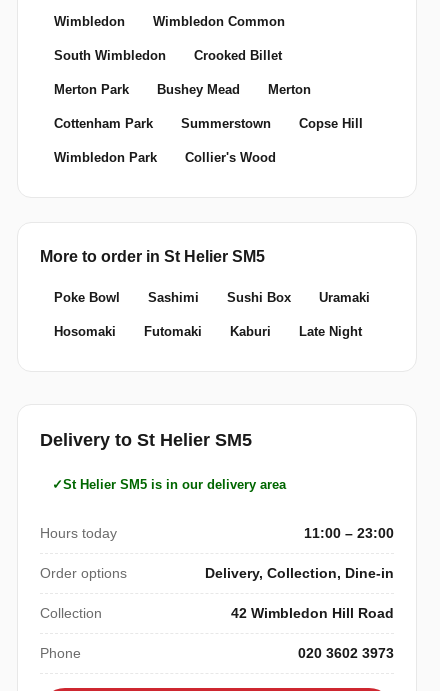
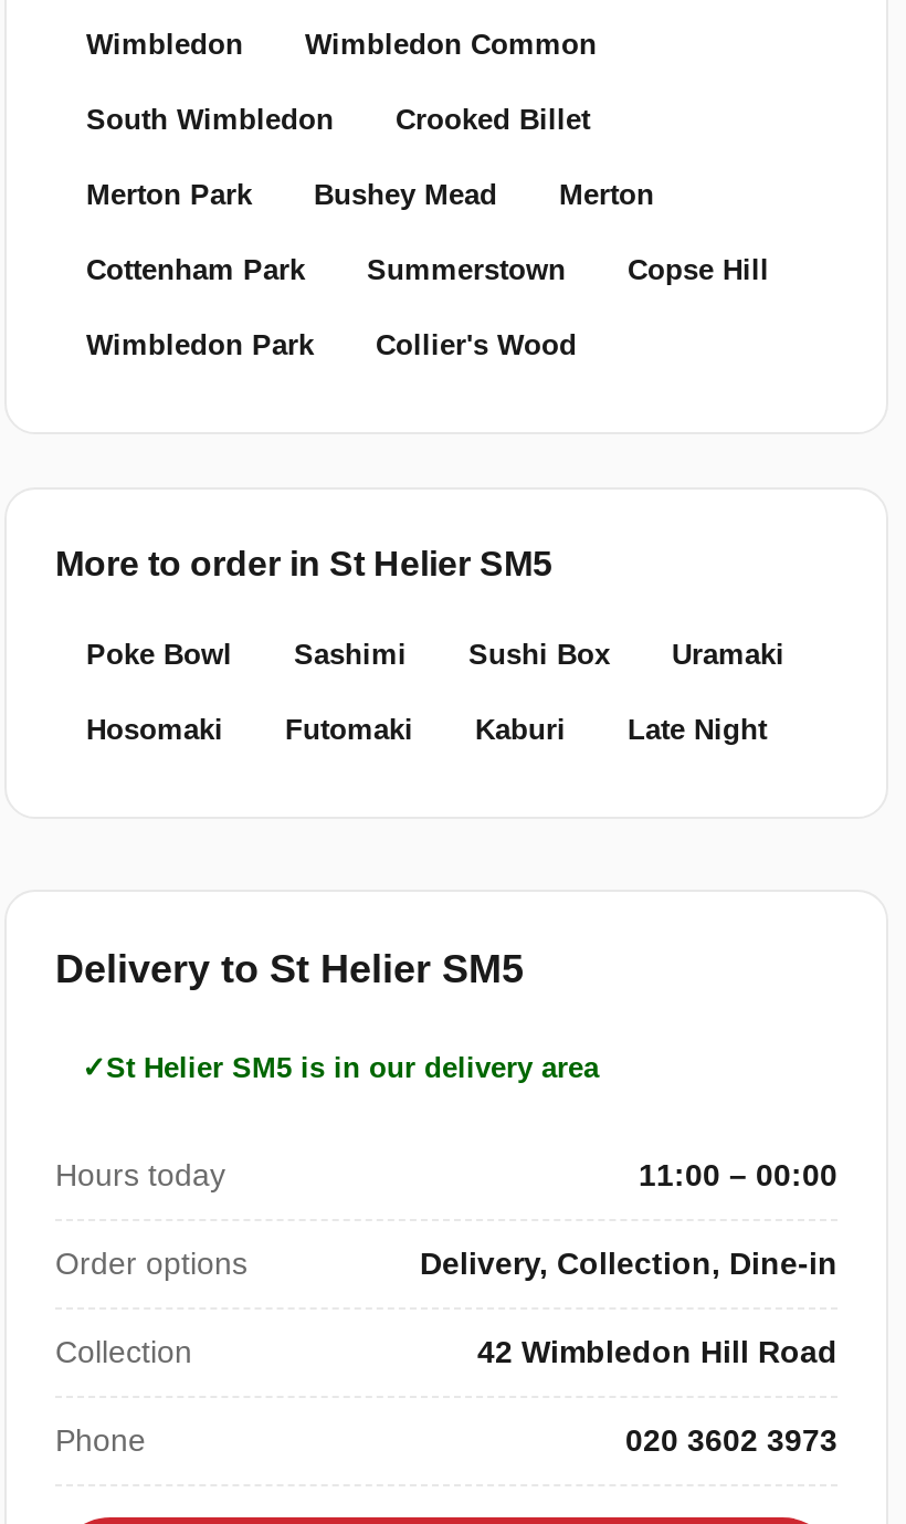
- 11:00 – 23:00
+ 11:00 – 00:00
